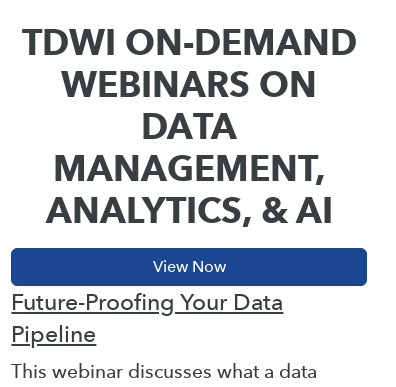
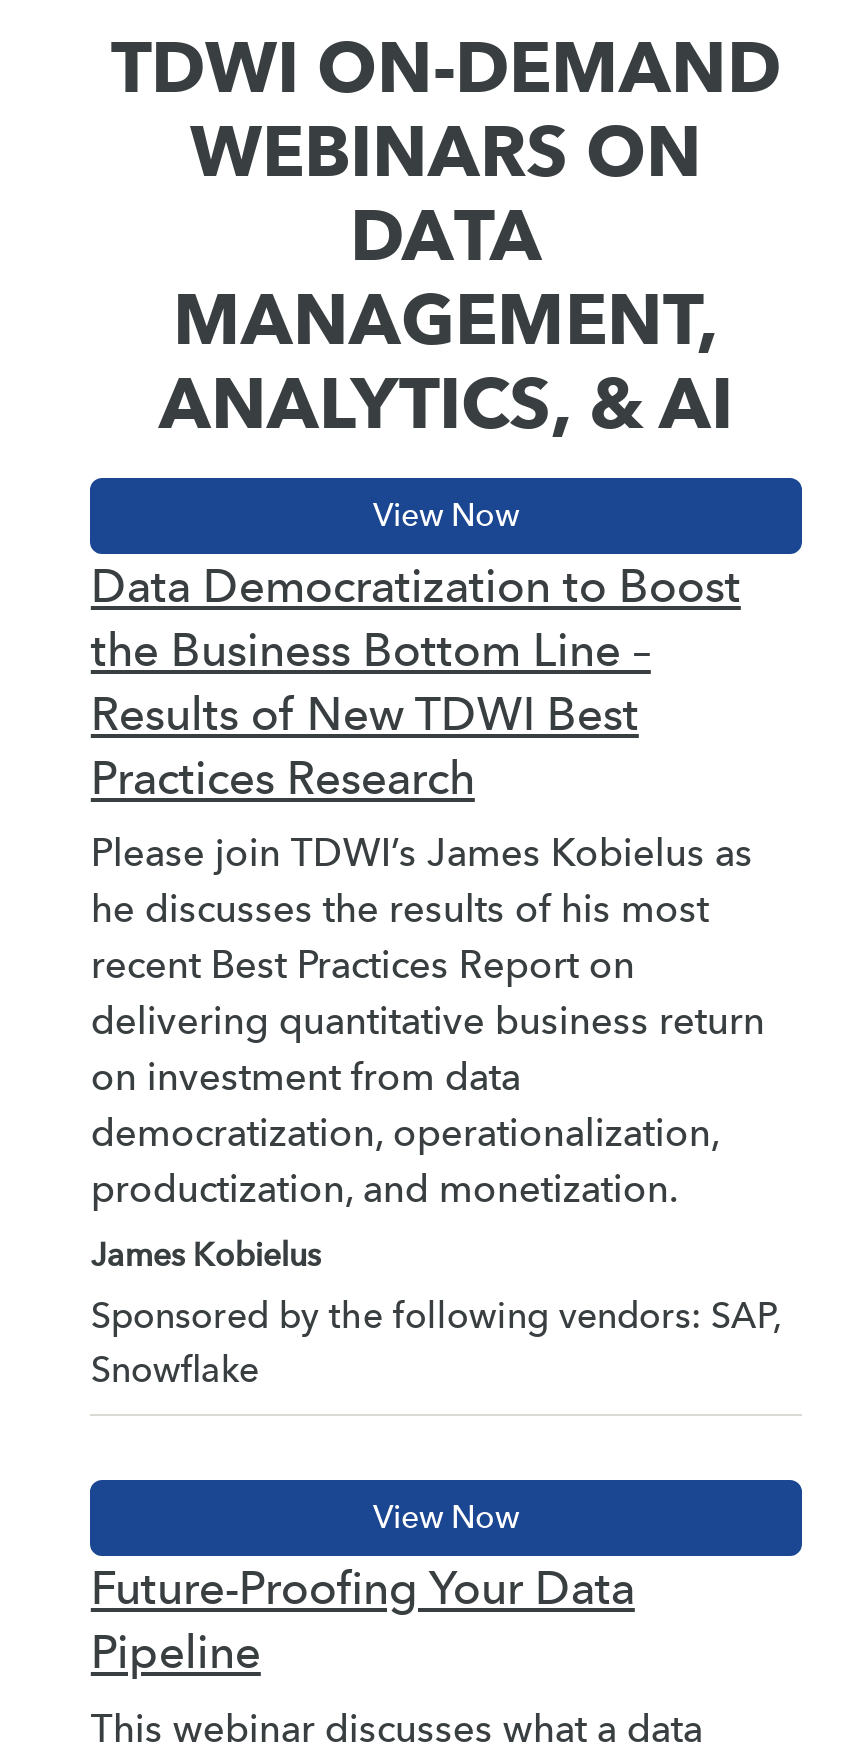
+ Data Democratization to Boost
+ the Business Bottom Line –
+ Results of New TDWI Best
+ Practices Research
+ Please join TDWI’s James Kobielus as
+ he discusses the results of his most
+ recent Best Practices Report on
+ delivering quantitative business return
+ on investment from data
+ democratization, operationalization,
+ productization, and monetization.
+ James Kobielus
+ Sponsored by the following vendors: SAP,
+ Snowflake
